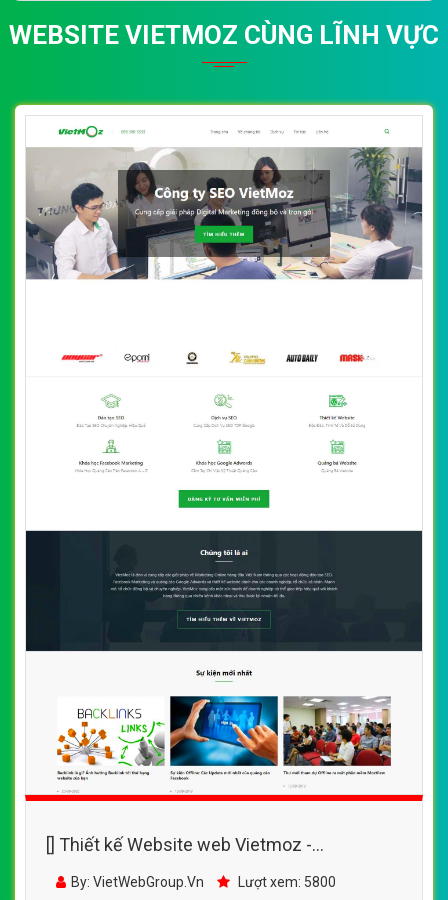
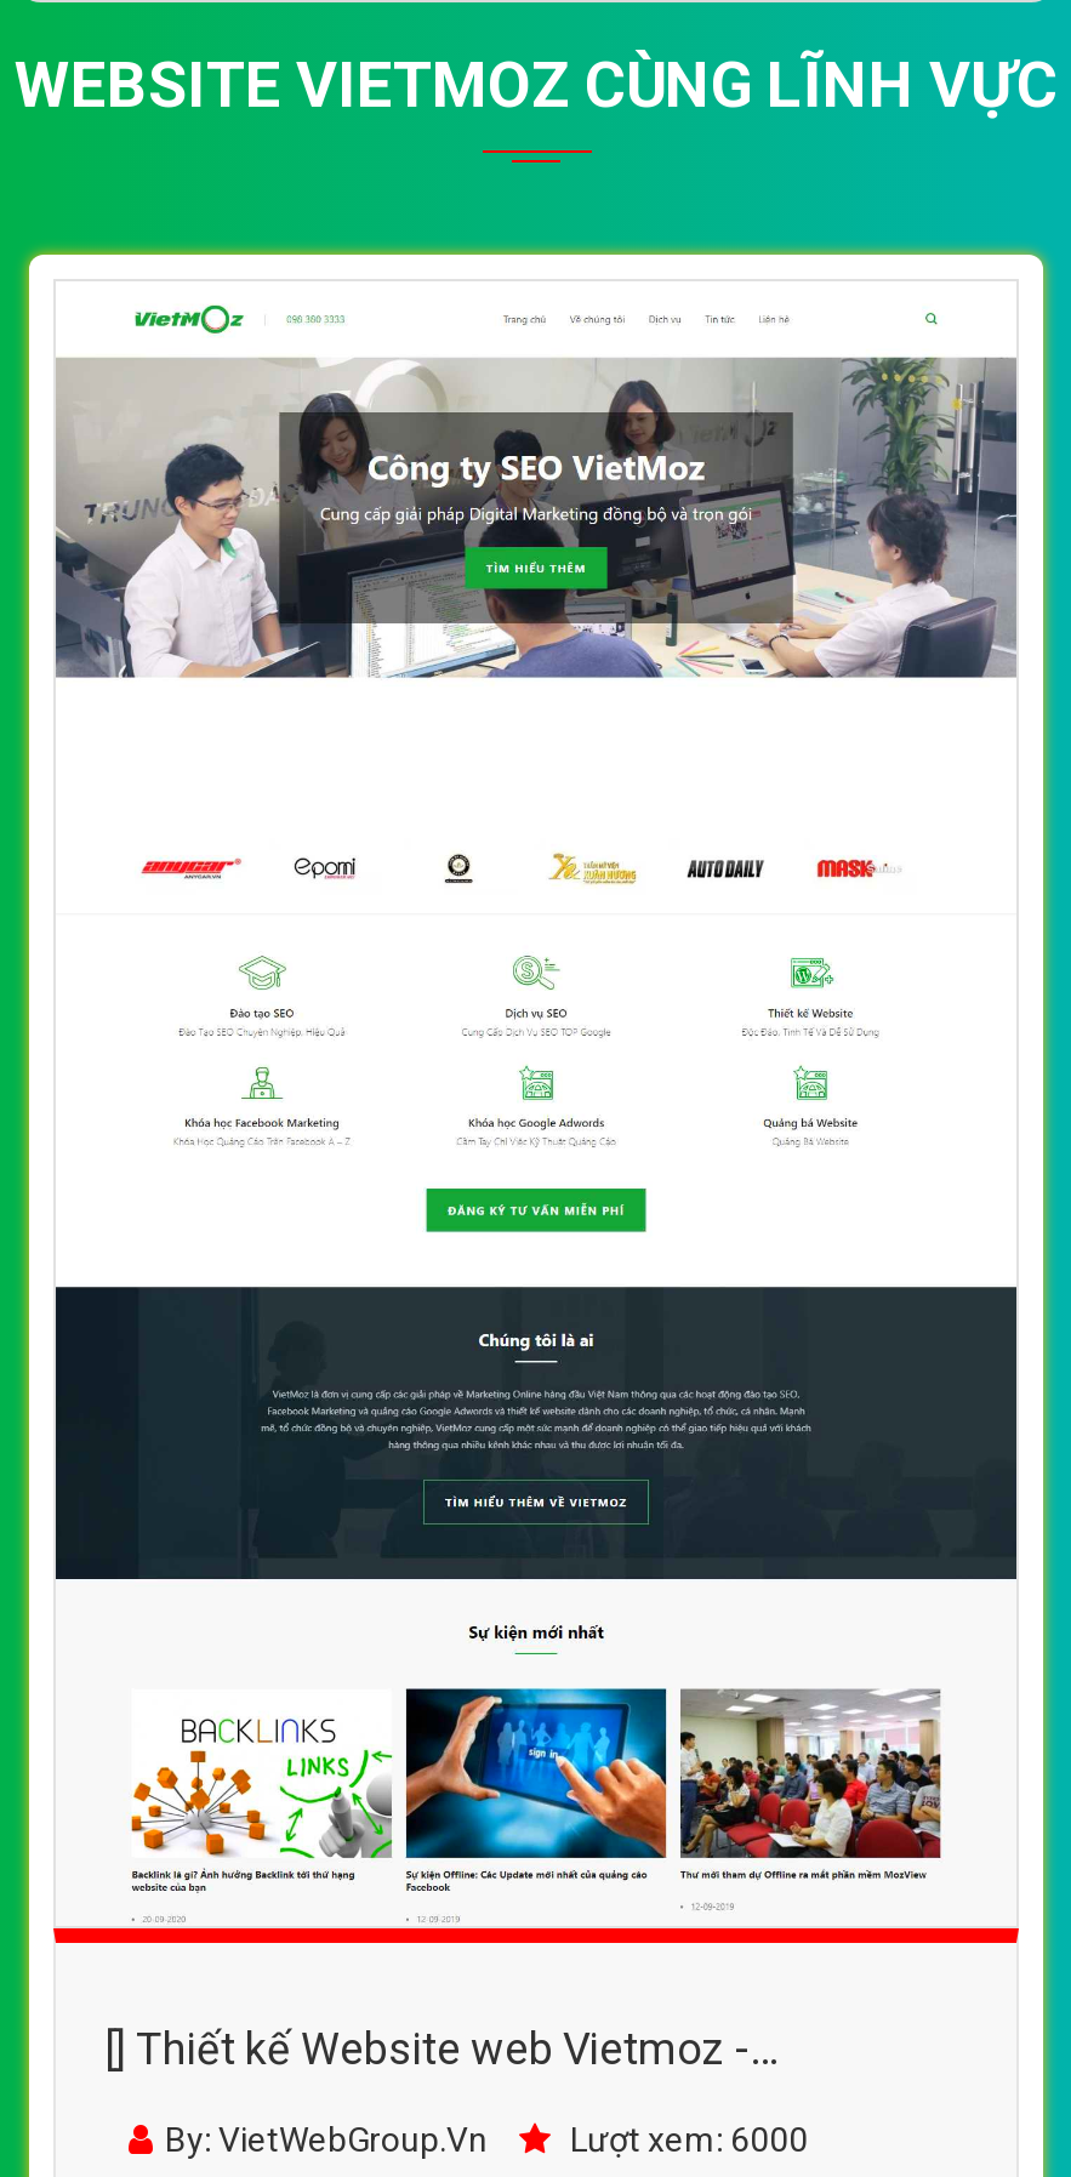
- Lượt xem: 5800
+ Lượt xem: 6000
